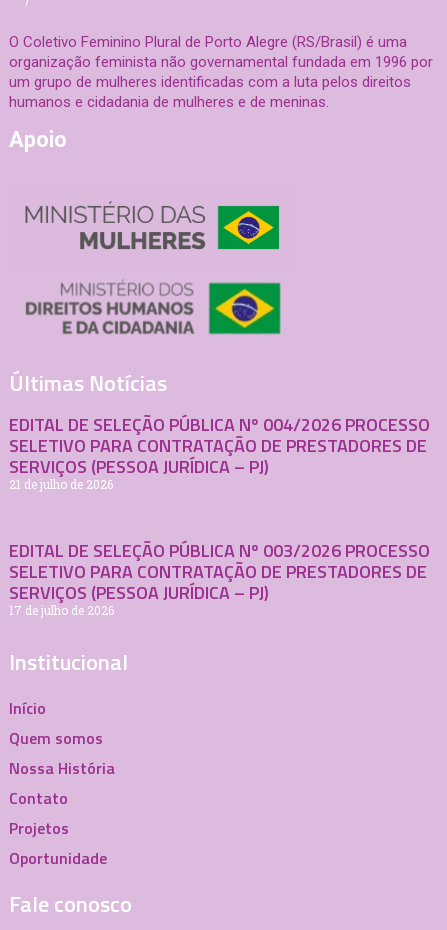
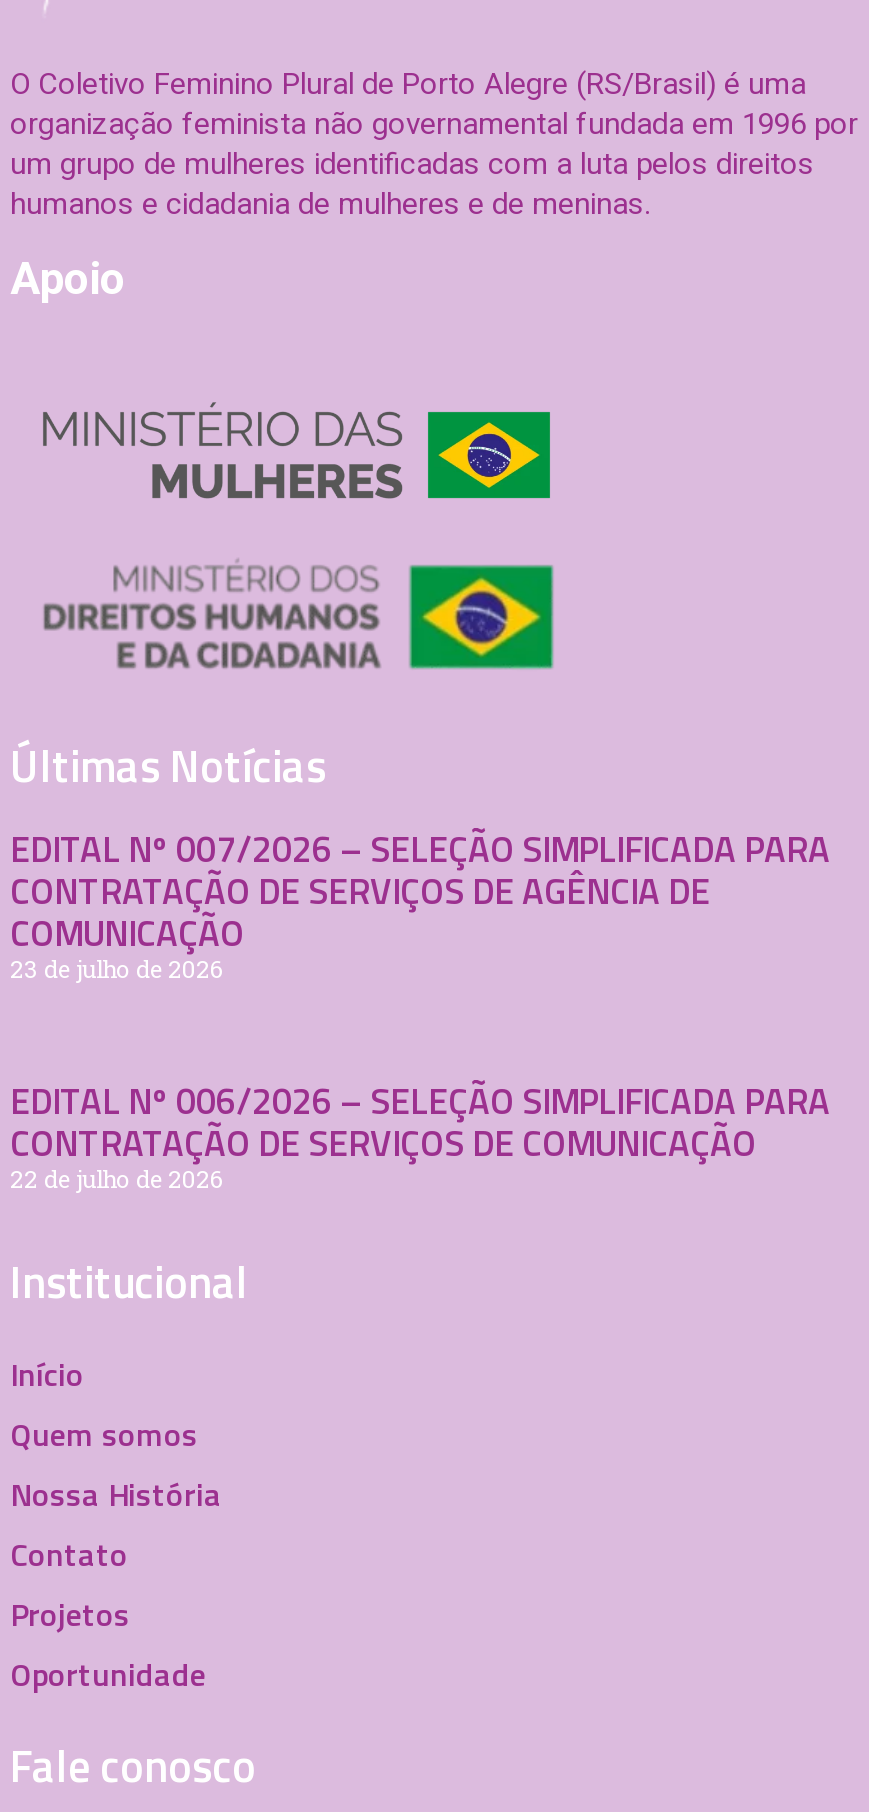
- EDITAL DE SELEÇÃO PÚBLICA Nº 004/2026 PROCESSO
- SELETIVO PARA CONTRATAÇÃO DE PRESTADORES DE
- SERVIÇOS (PESSOA JURÍDICA – PJ)
- 21 de julho de 2026
+ EDITAL Nº 007/2026 – SELEÇÃO SIMPLIFICADA PARA
+ CONTRATAÇÃO DE SERVIÇOS DE AGÊNCIA DE
+ COMUNICAÇÃO
+ 23 de julho de 2026

- EDITAL DE SELEÇÃO PÚBLICA Nº 003/2026 PROCESSO
- SELETIVO PARA CONTRATAÇÃO DE PRESTADORES DE
- SERVIÇOS (PESSOA JURÍDICA – PJ)
- 17 de julho de 2026
+ EDITAL Nº 006/2026 – SELEÇÃO SIMPLIFICADA PARA
+ CONTRATAÇÃO DE SERVIÇOS DE COMUNICAÇÃO
+ 22 de julho de 2026
